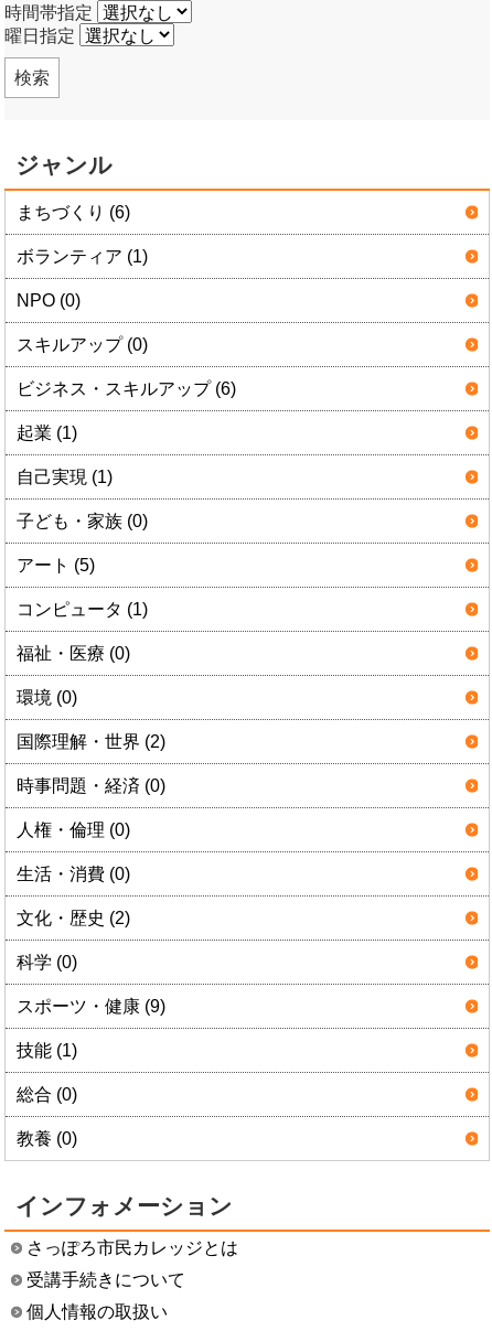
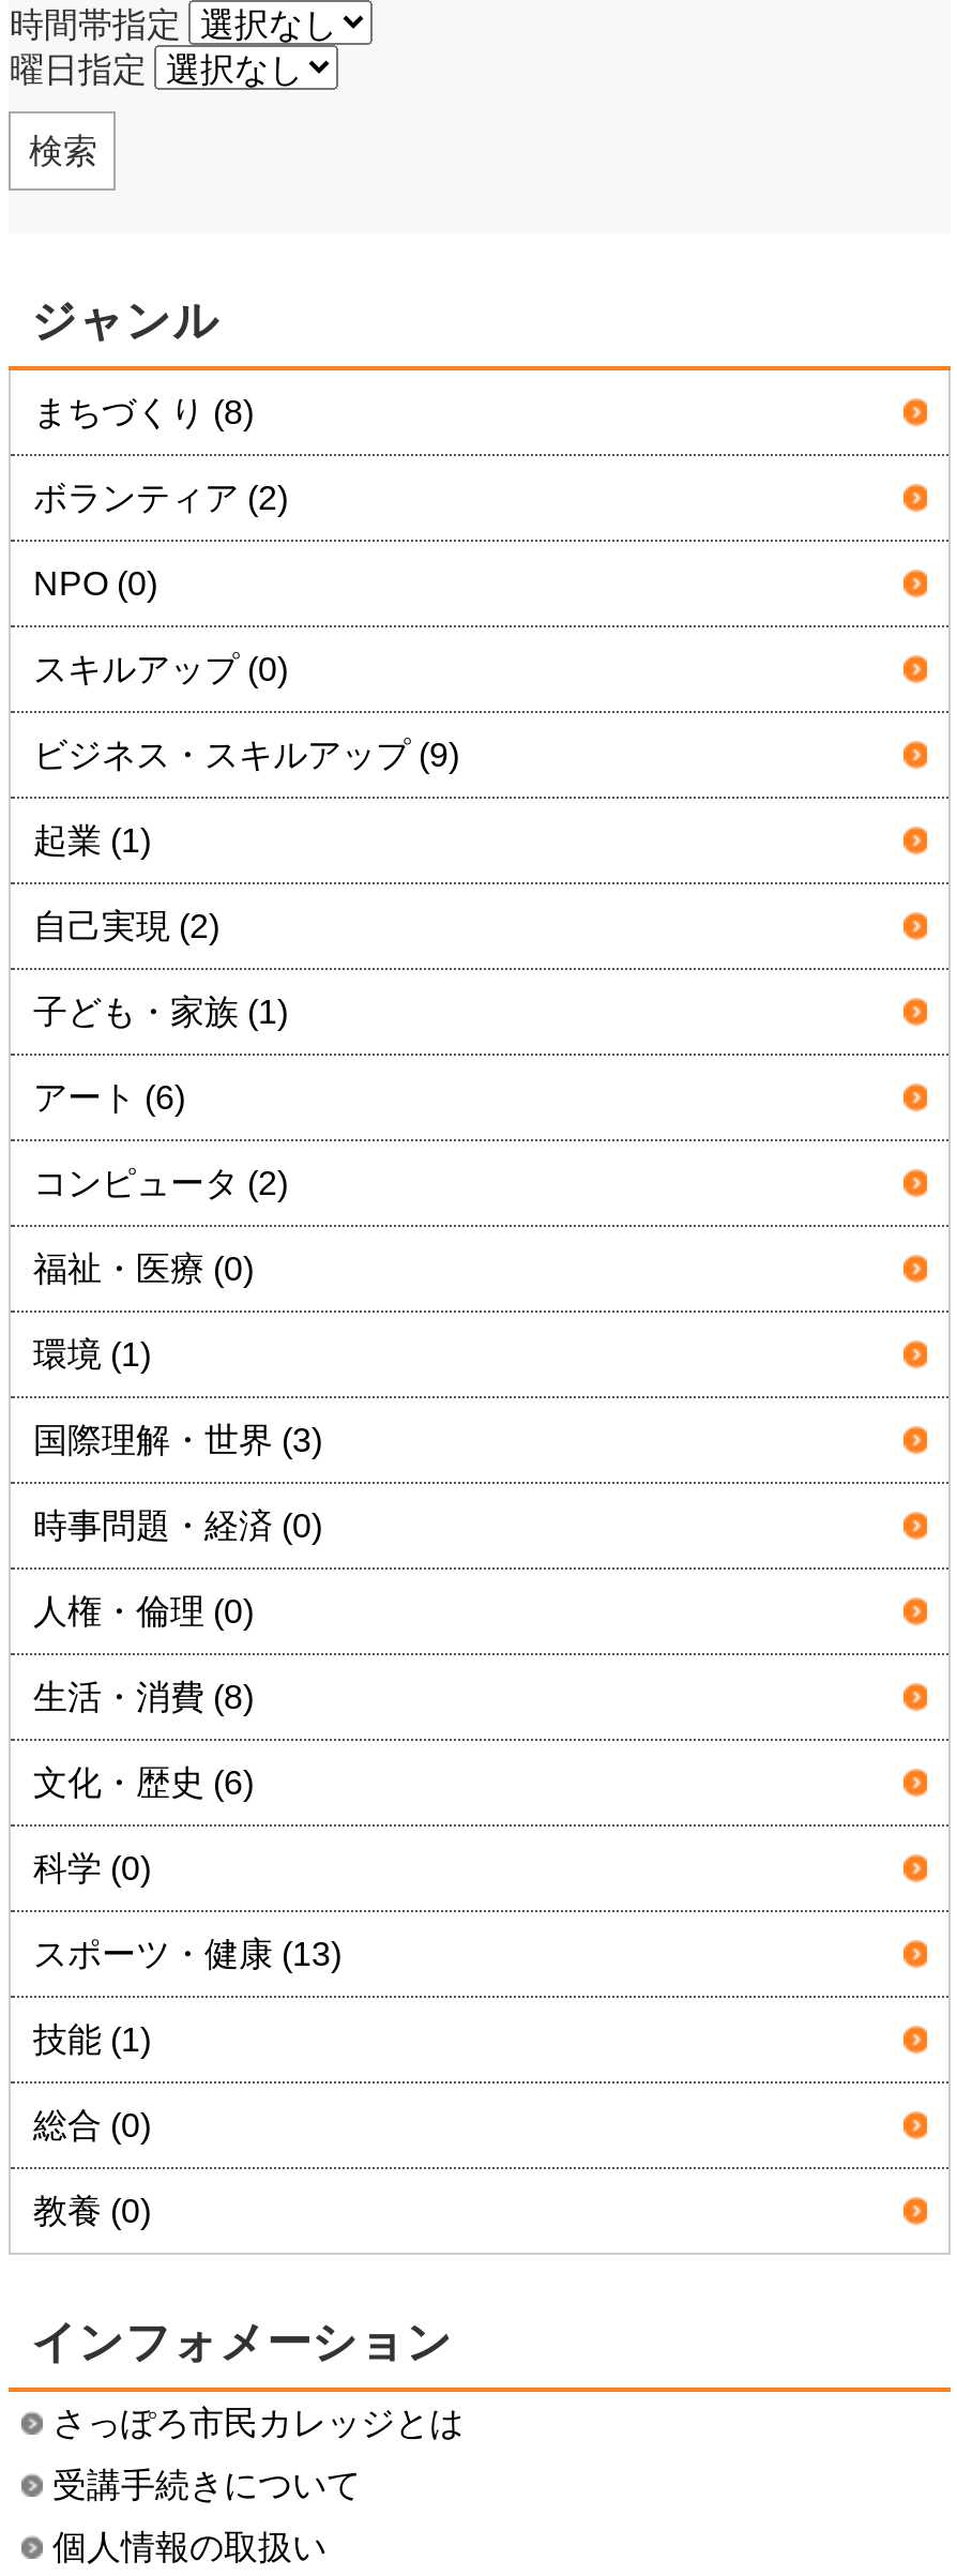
- まちづくり (6)
+ まちづくり (8)

- ボランティア (1)
+ ボランティア (2)

- ビジネス・スキルアップ (6)
+ ビジネス・スキルアップ (9)

- 自己実現 (1)
+ 自己実現 (2)

- 子ども・家族 (0)
+ 子ども・家族 (1)

- アート (5)
+ アート (6)

- コンピュータ (1)
+ コンピュータ (2)

- 環境 (0)
+ 環境 (1)

- 国際理解・世界 (2)
+ 国際理解・世界 (3)

- 生活・消費 (0)
+ 生活・消費 (8)

- 文化・歴史 (2)
+ 文化・歴史 (6)

- スポーツ・健康 (9)
+ スポーツ・健康 (13)
